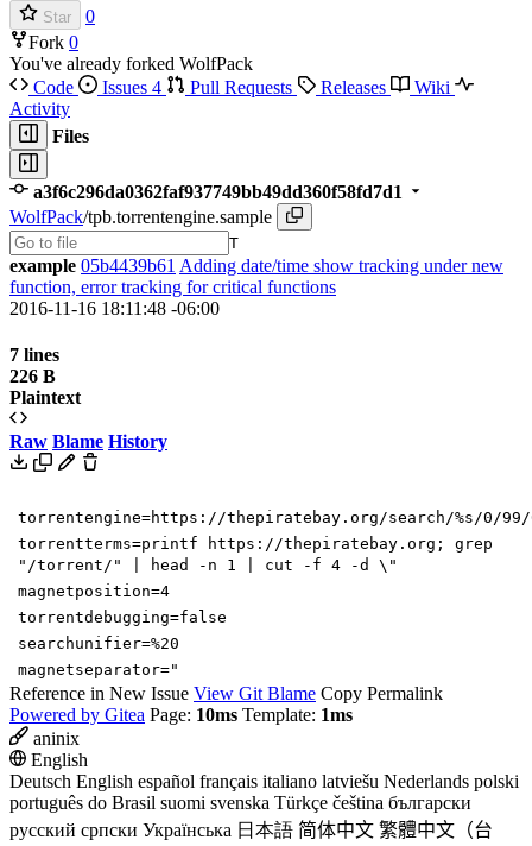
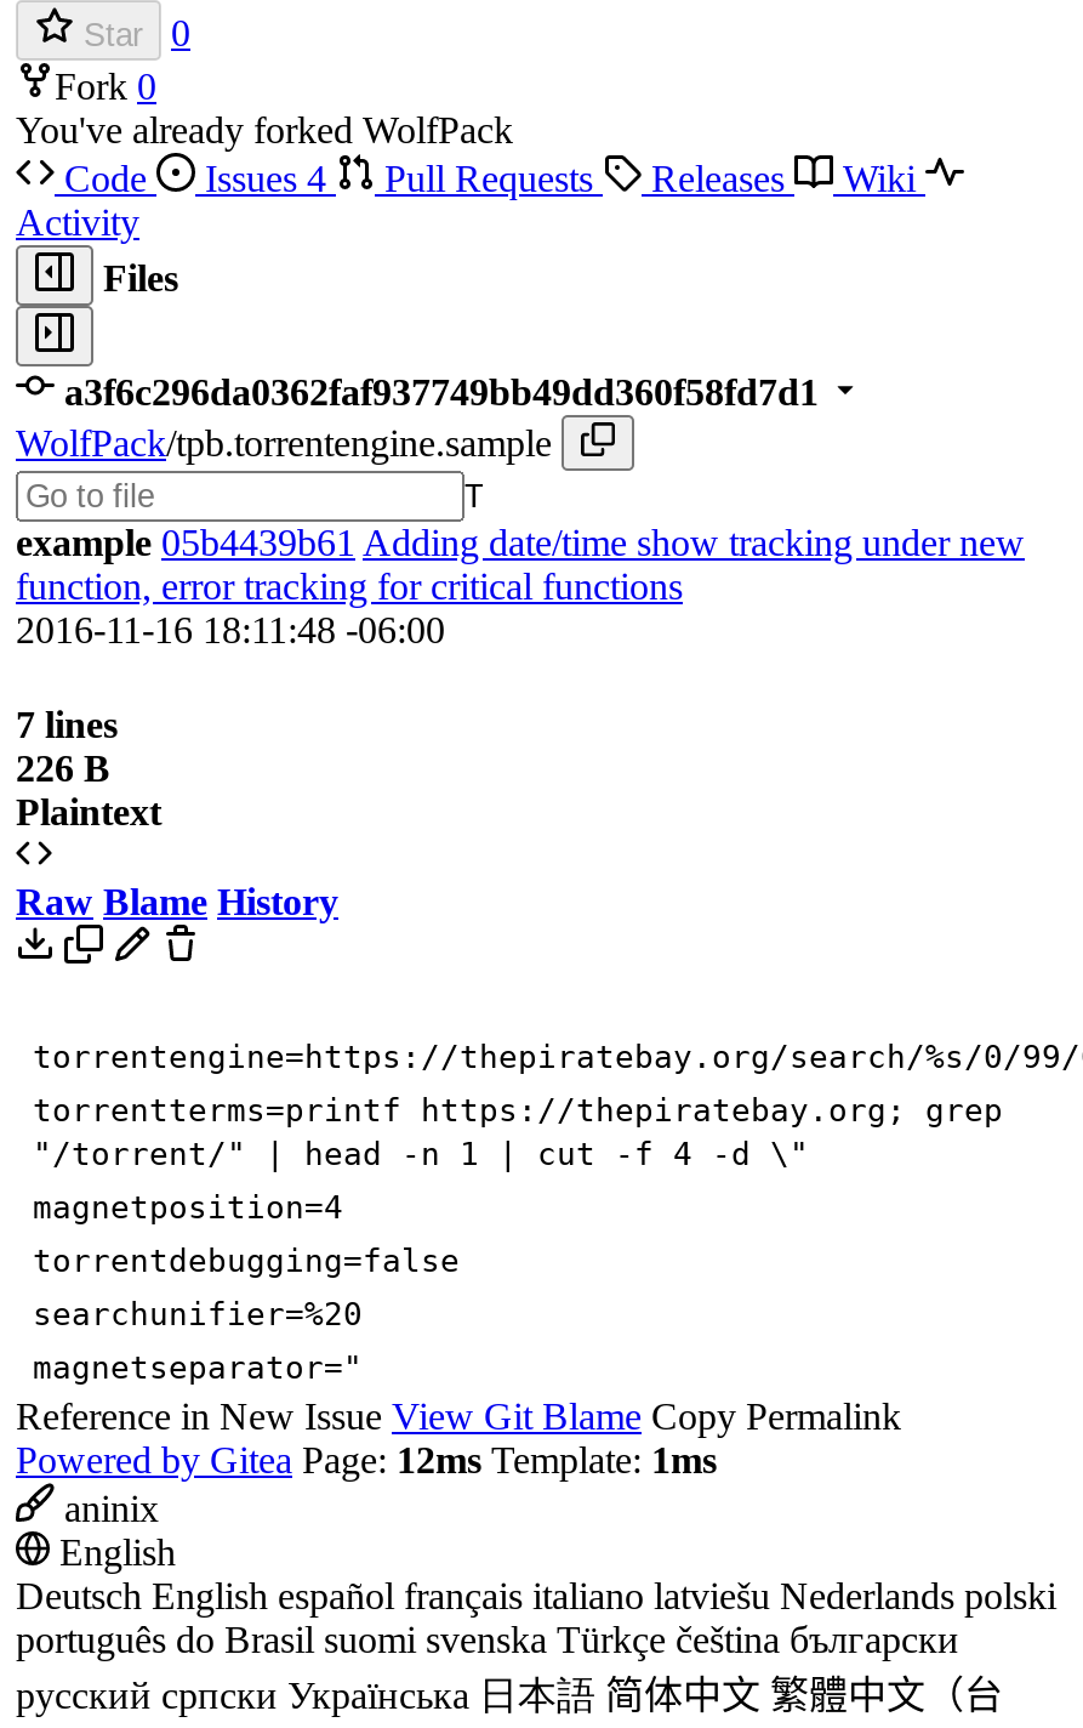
- Powered by Gitea Page: 10ms Template: 1ms
+ Powered by Gitea Page: 12ms Template: 1ms
